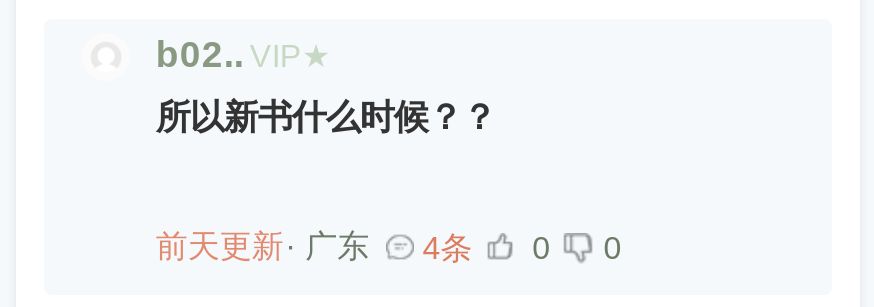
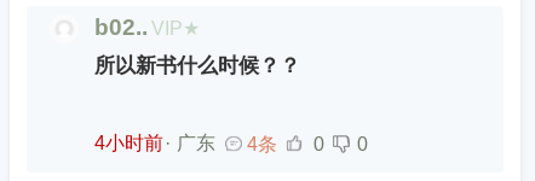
- 前天更新· 广东
+ 4小时前· 广东
